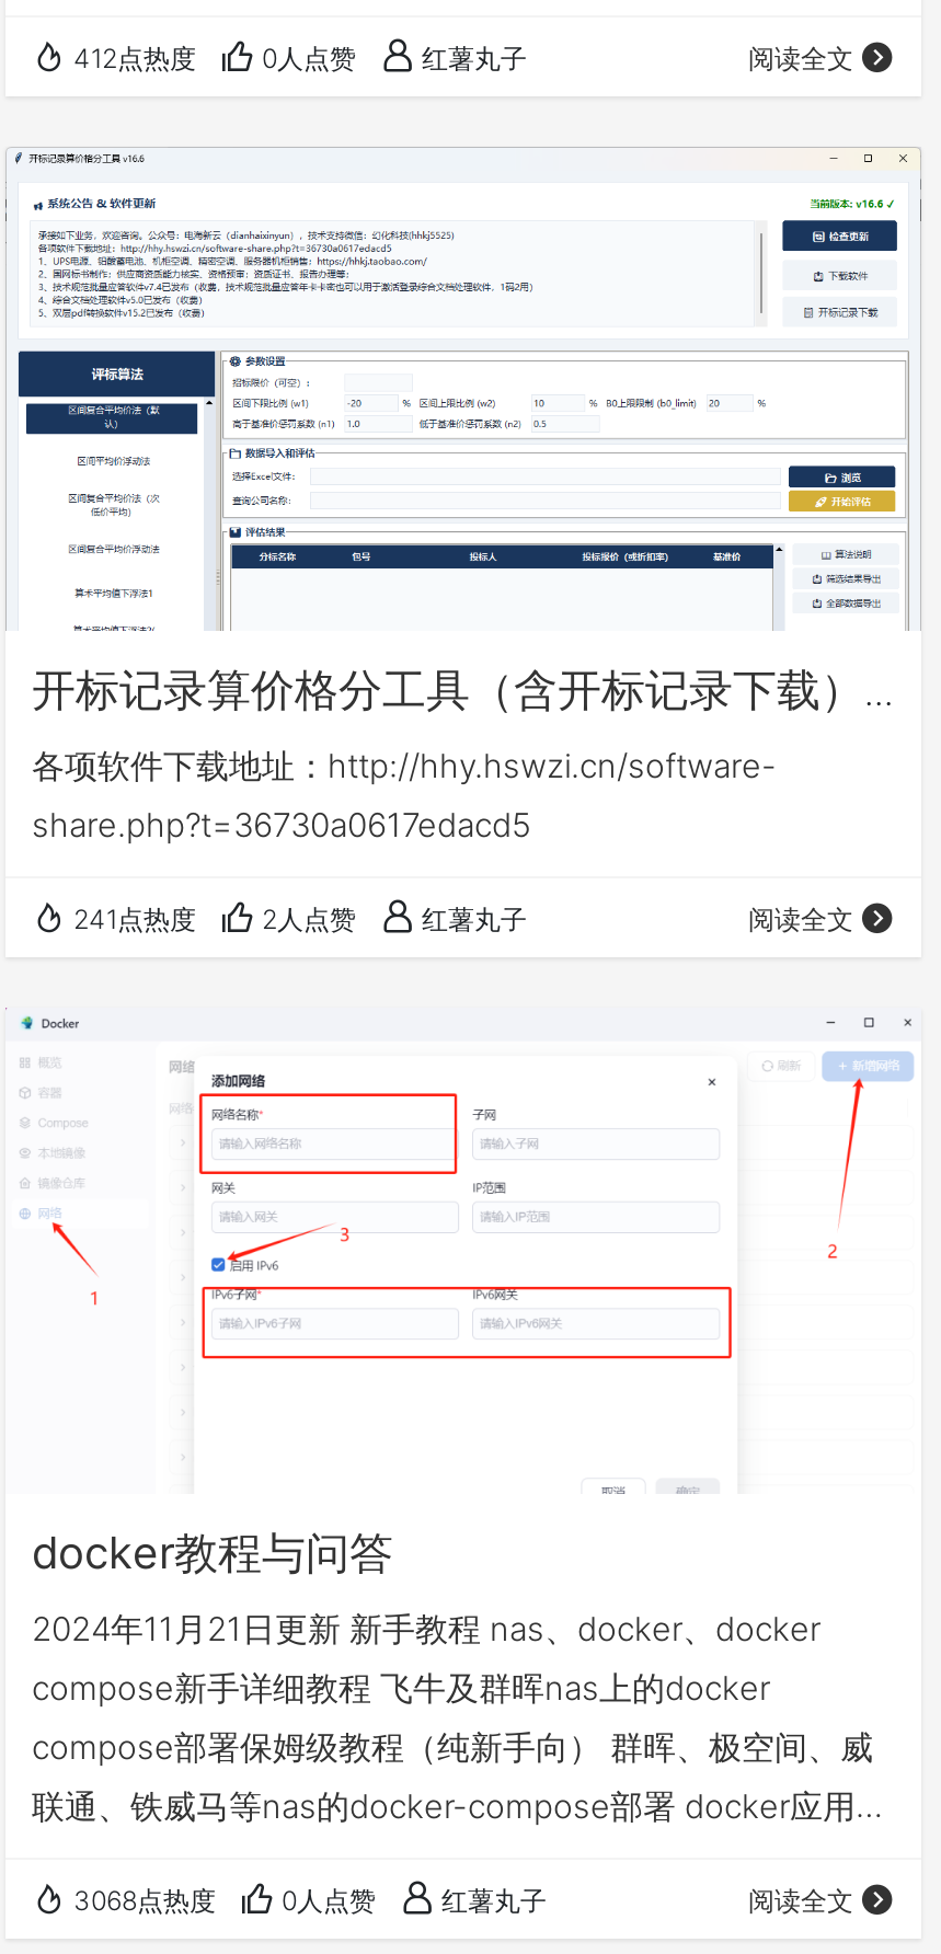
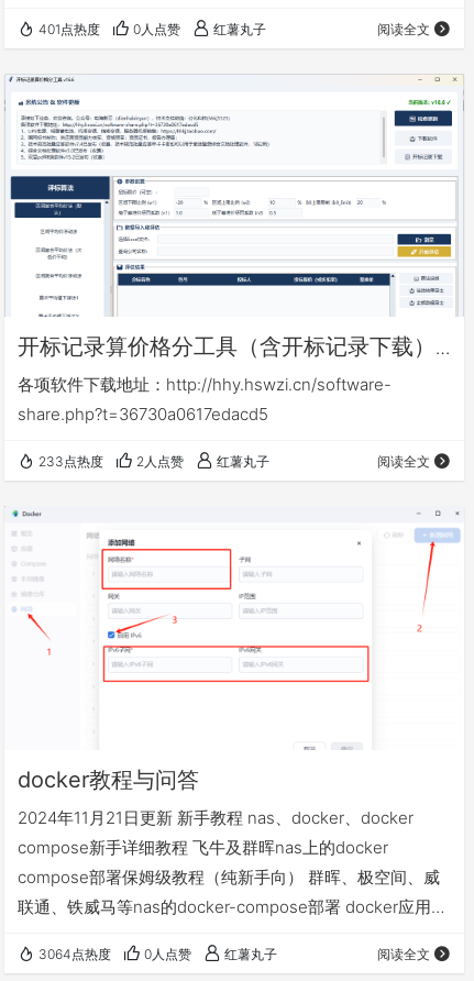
- 412点热度
+ 401点热度

- 241点热度
+ 233点热度

- 3068点热度
+ 3064点热度
